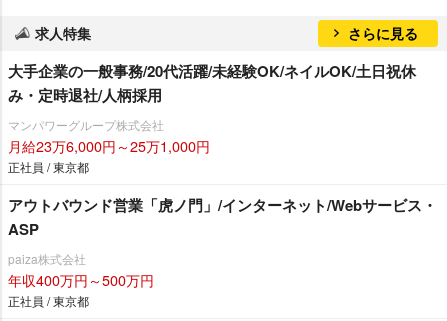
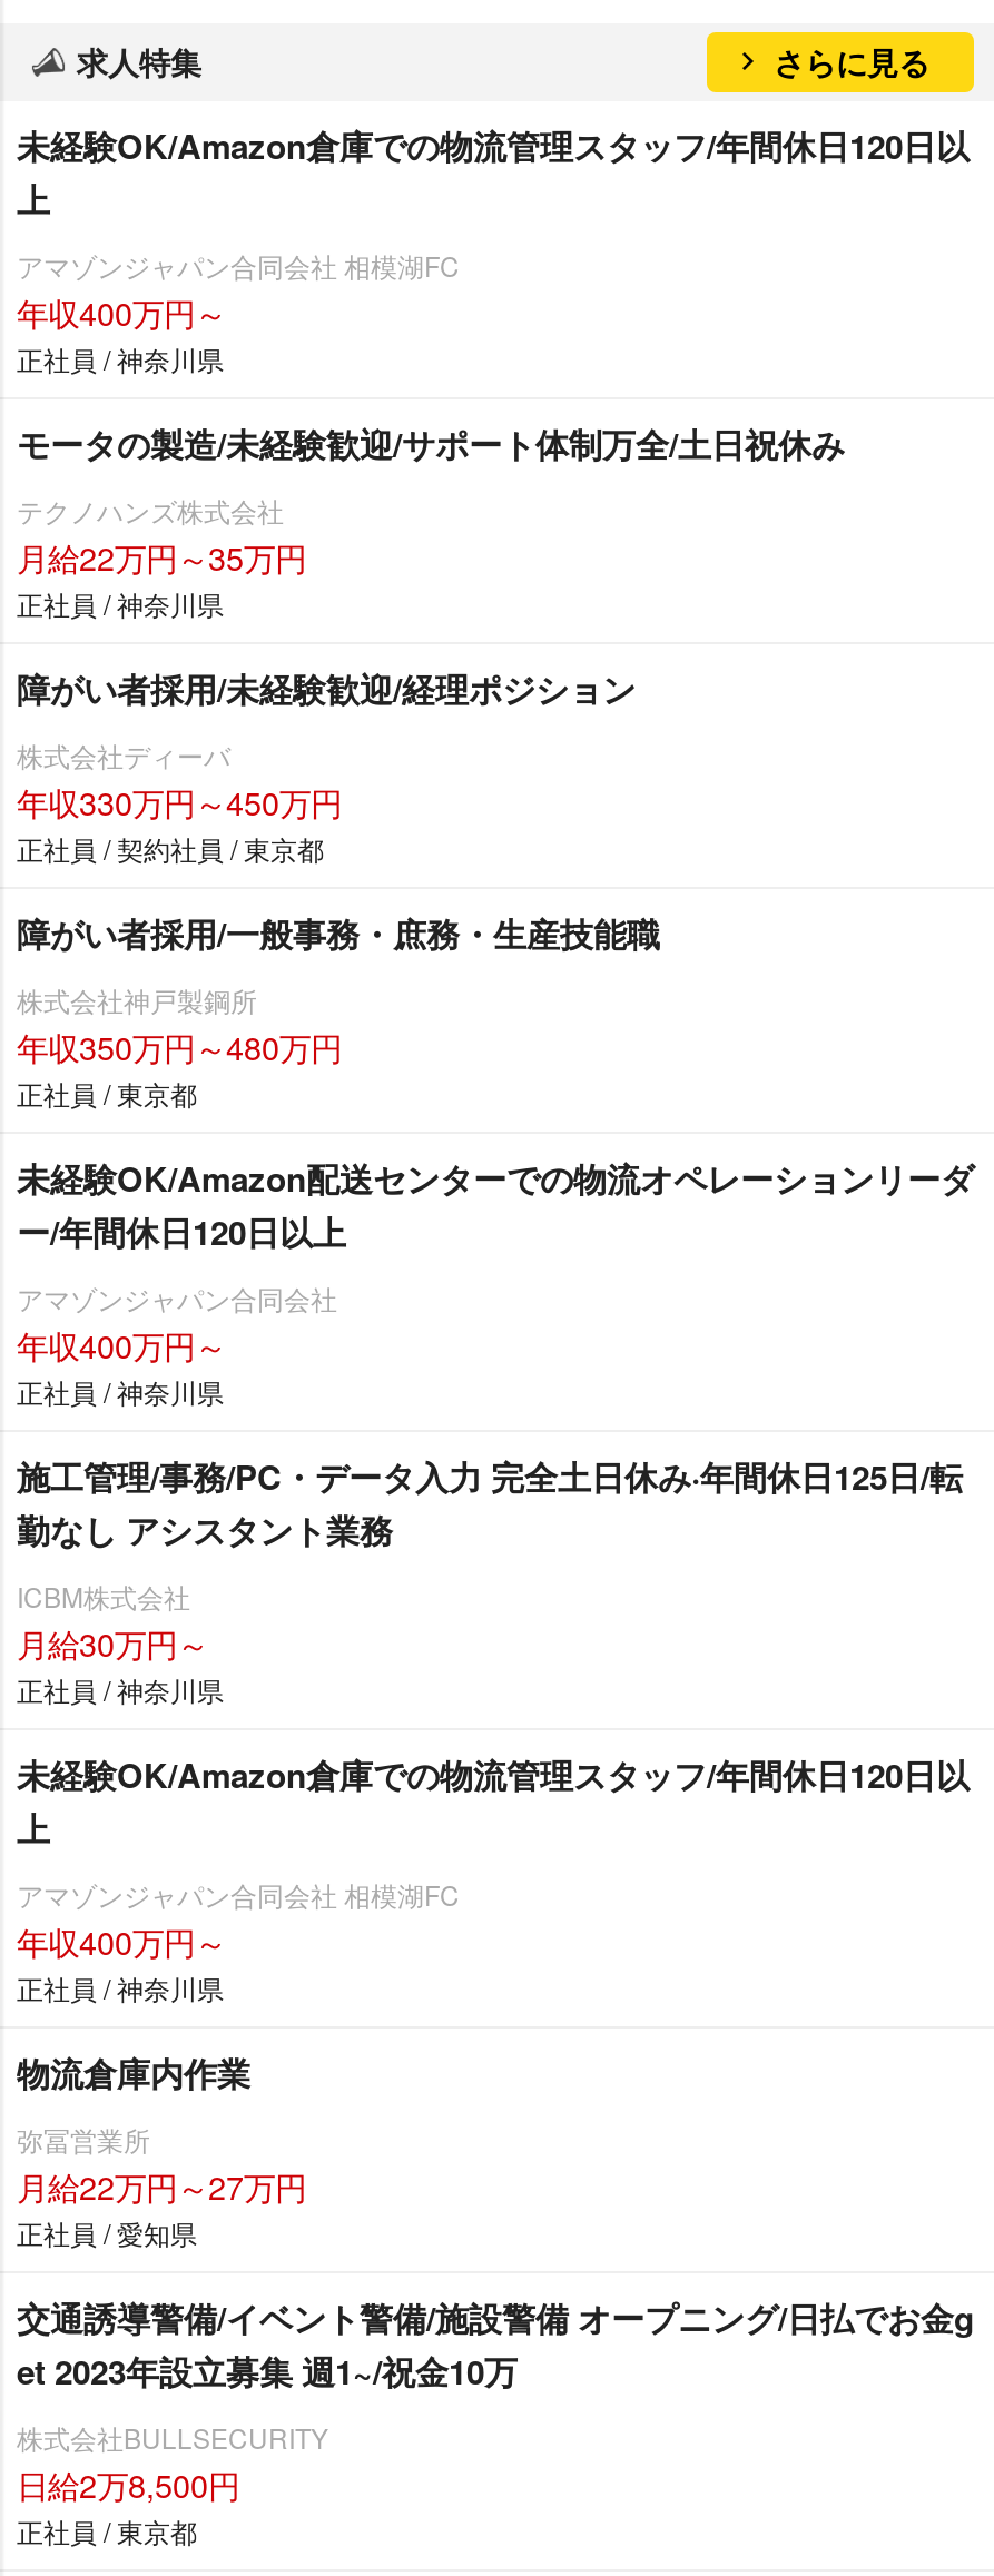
- 大手企業の一般事務/20代活躍/未経験OK/ネイルOK/土日祝休
- み・定時退社/人柄採用
- マンパワーグループ株式会社
- 月給23万6,000円～25万1,000円
+ 未経験OK/Amazon倉庫での物流管理スタッフ/年間休日120日以
+ 上
+ アマゾンジャパン合同会社 相模湖FC
+ 年収400万円～
+ 正社員 / 神奈川県
+ モータの製造/未経験歓迎/サポート体制万全/土日祝休み
+ テクノハンズ株式会社
+ 月給22万円～35万円
+ 正社員 / 神奈川県
+ 障がい者採用/未経験歓迎/経理ポジション
+ 株式会社ディーバ
+ 年収330万円～450万円
+ 正社員 / 契約社員 / 東京都
+ 障がい者採用/一般事務・庶務・生産技能職
+ 株式会社神戸製鋼所
+ 年収350万円～480万円

- アウトバウンド営業「虎ノ門」/インターネット/Webサービス・
- ASP
- paiza株式会社
- 年収400万円～500万円
+ 未経験OK/Amazon配送センターでの物流オペレーションリーダ
+ ー/年間休日120日以上
+ アマゾンジャパン合同会社
+ 年収400万円～
+ 正社員 / 神奈川県
+ 施工管理/事務/PC・データ入力 完全土日休み·年間休日125日/転
+ 勤なし アシスタント業務
+ ICBM株式会社
+ 月給30万円～
+ 正社員 / 神奈川県
+ 未経験OK/Amazon倉庫での物流管理スタッフ/年間休日120日以
+ 上
+ アマゾンジャパン合同会社 相模湖FC
+ 年収400万円～
+ 正社員 / 神奈川県
+ 物流倉庫内作業
+ 弥冨営業所
+ 月給22万円～27万円
+ 正社員 / 愛知県
+ 交通誘導警備/イベント警備/施設警備 オープニング/日払でお金g
+ et 2023年設立募集 週1~/祝金10万
+ 株式会社BULLSECURITY
+ 日給2万8,500円
